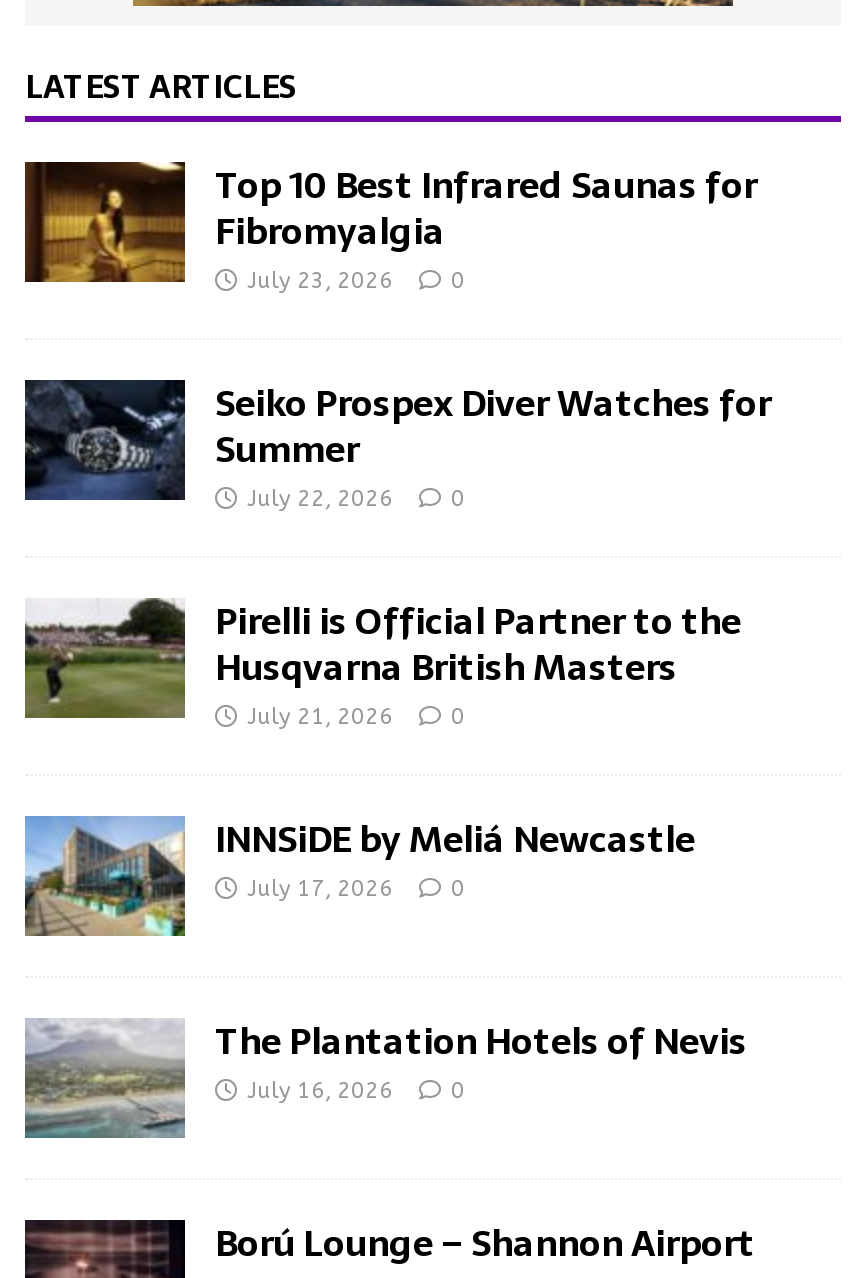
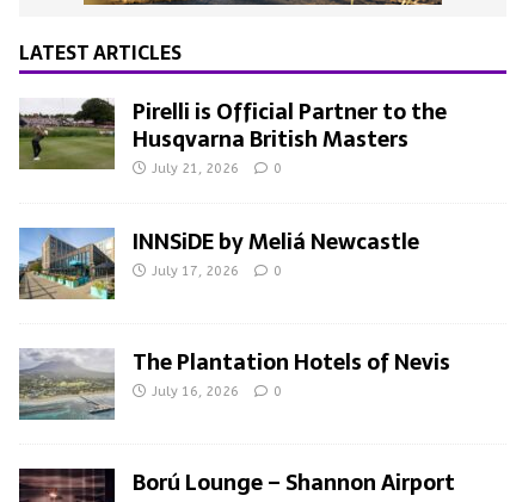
- [image]
- Top 10 Best Infrared Saunas for
- Fibromyalgia
- July 23, 2026
- 0
- Seiko Prospex Diver Watches for
- Summer
- July 22, 2026
- 0

- [image]
